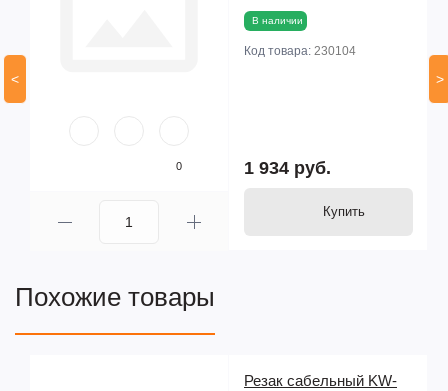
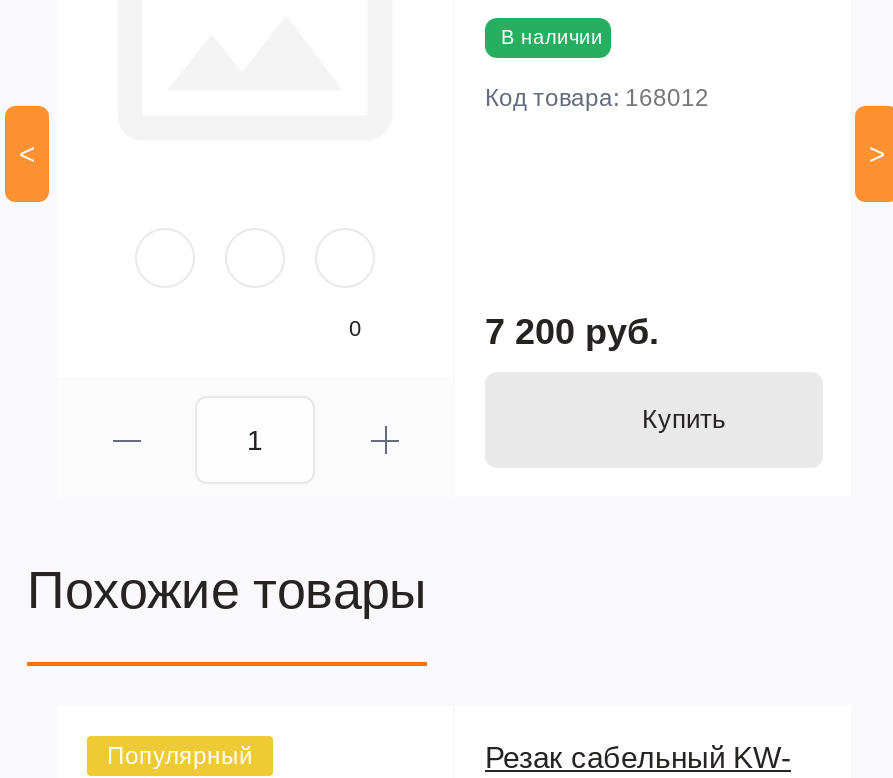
- Код товара: 230104
+ Код товара: 168012

- 1 934 руб.
+ 7 200 руб.

+ Популярный
